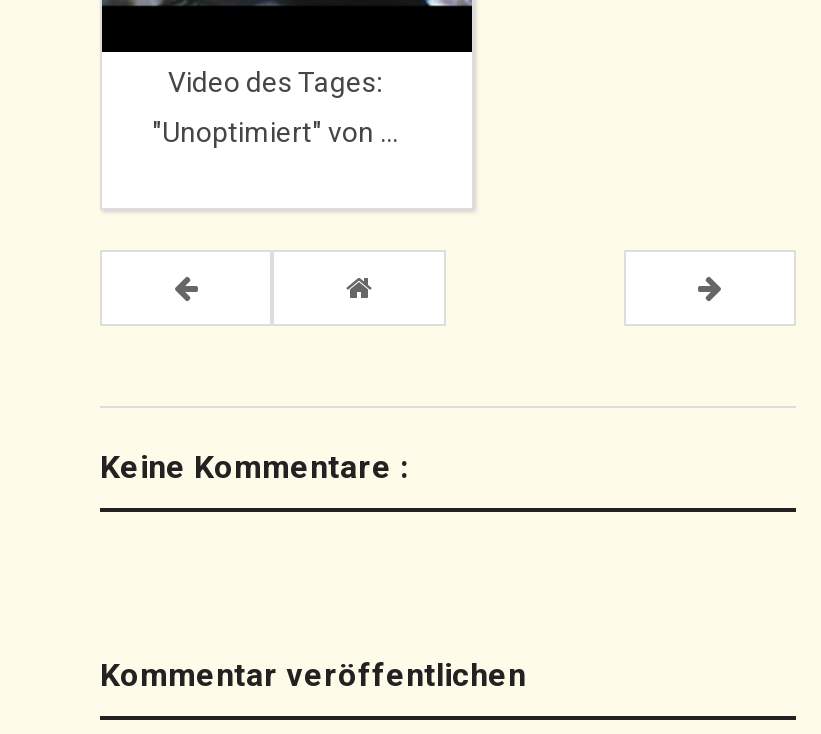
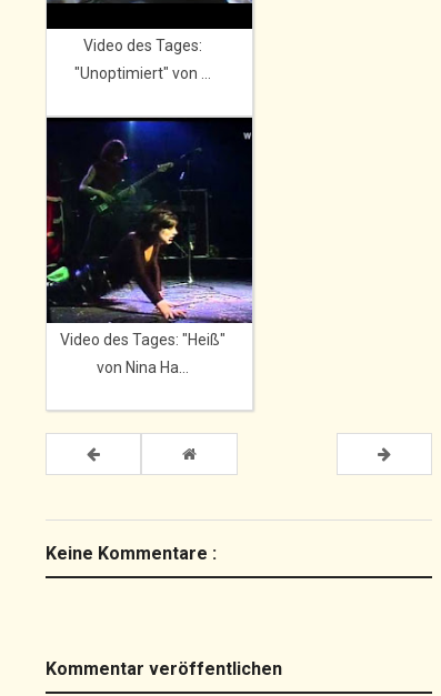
+ [image]
+ Video des Tages: "Heiß"
+ von Nina Ha...
